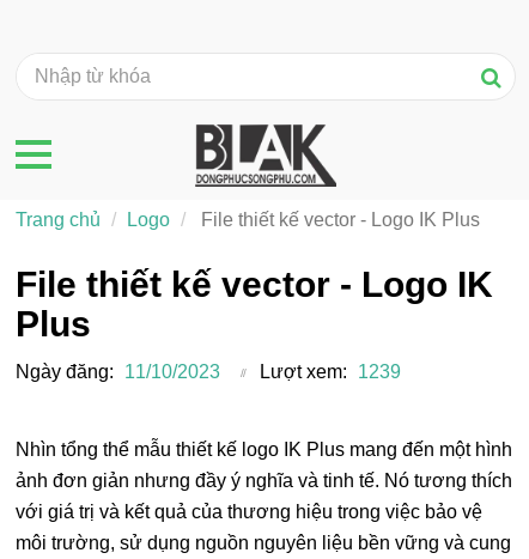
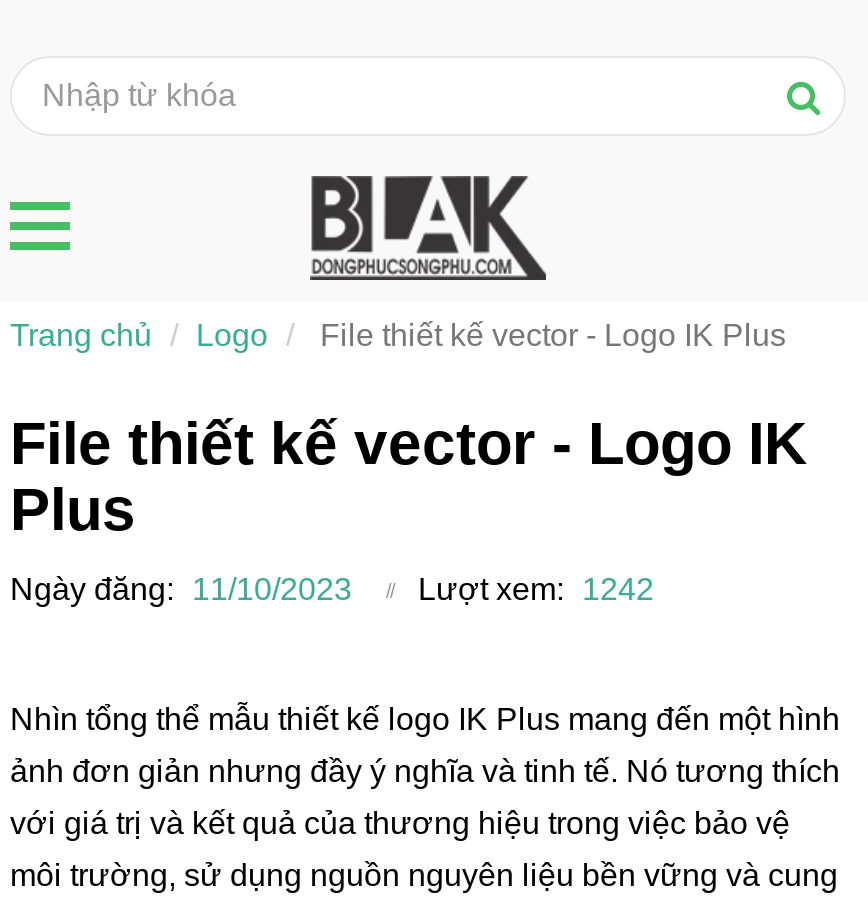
- Ngày đăng: 11/10/2023 Lượt xem: 1239
+ Ngày đăng: 11/10/2023 Lượt xem: 1242
